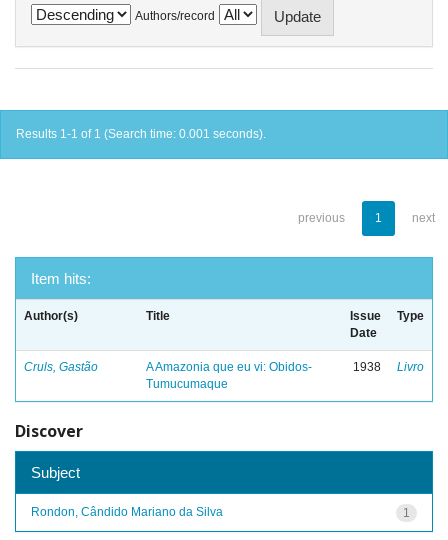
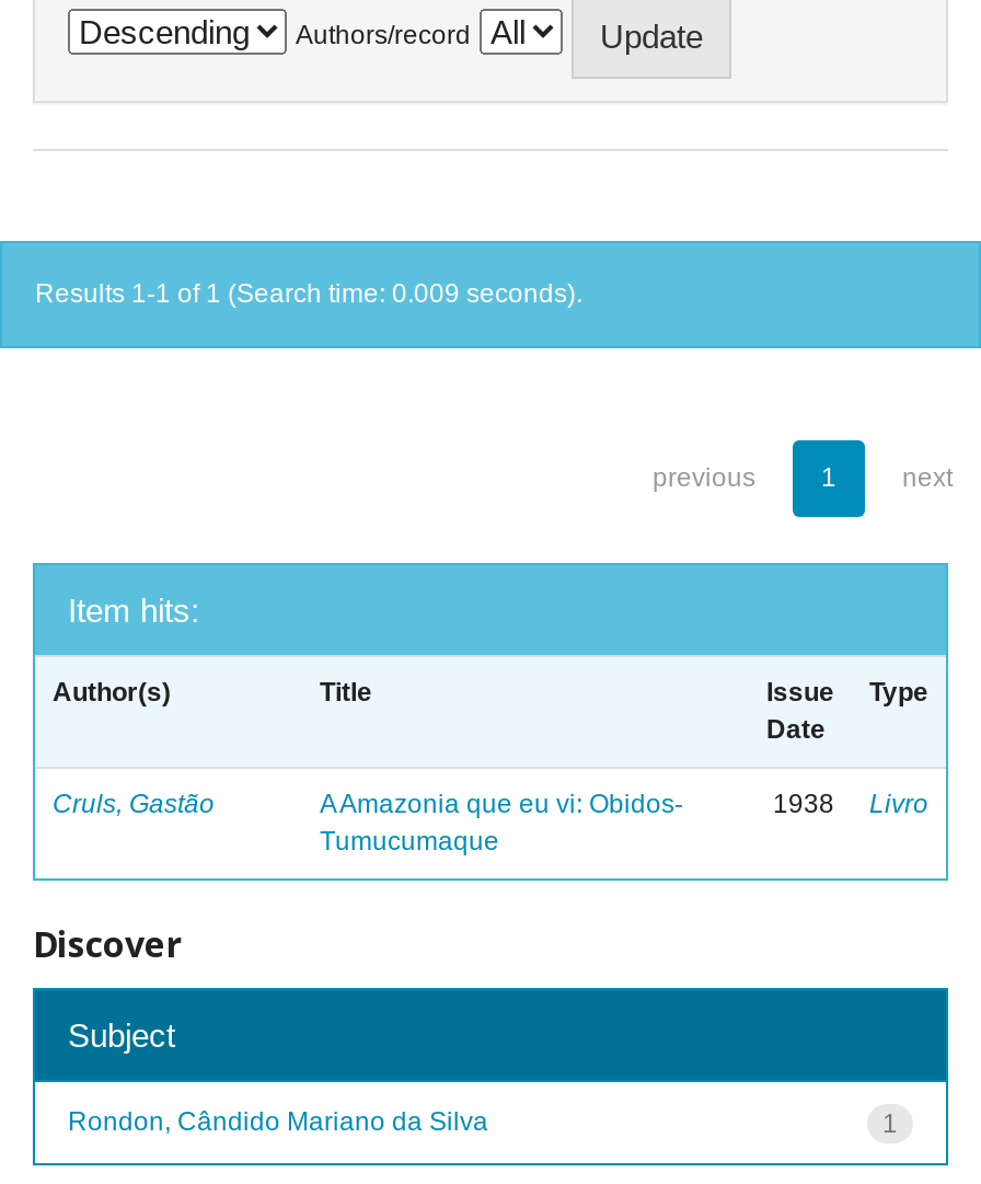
- Results 1-1 of 1 (Search time: 0.001 seconds).
+ Results 1-1 of 1 (Search time: 0.009 seconds).
